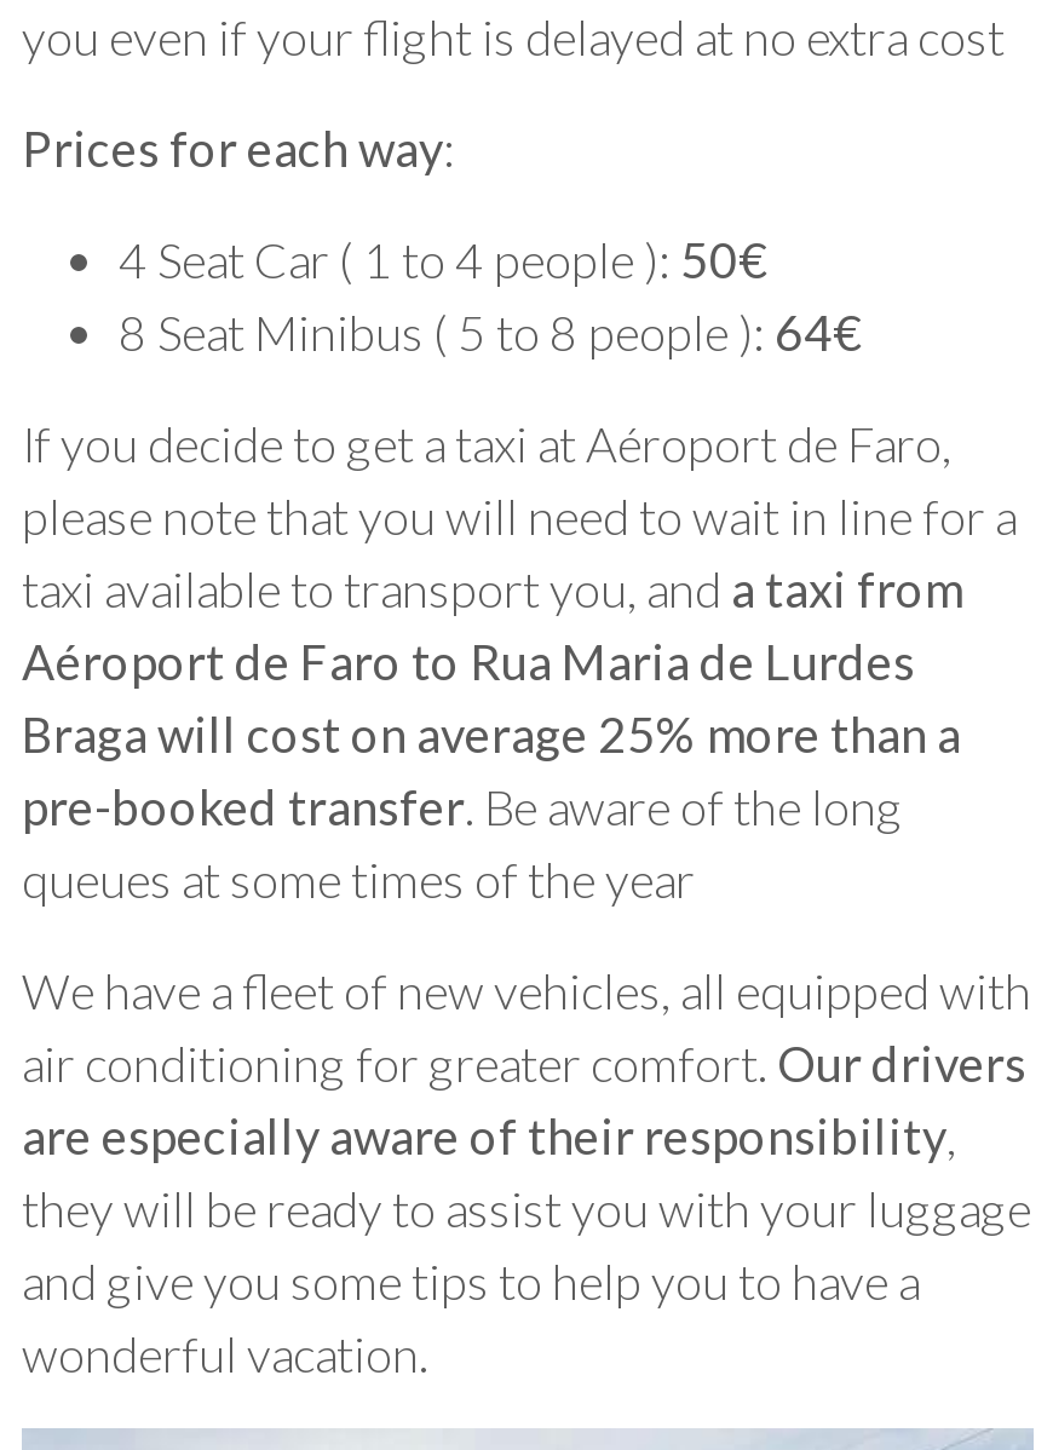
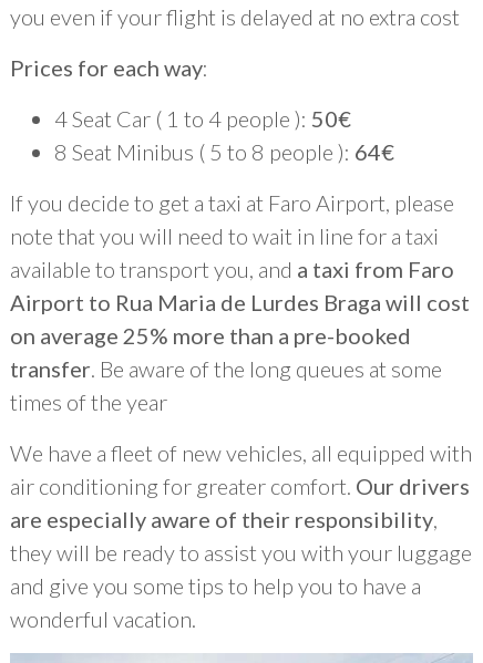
- If you decide to get a taxi at Aéroport de Faro,
- please note that you will need to wait in line for a
- taxi available to transport you, and a taxi from
- Aéroport de Faro to Rua Maria de Lurdes
- Braga will cost on average 25% more than a
- pre-booked transfer. Be aware of the long
- queues at some times of the year
+ If you decide to get a taxi at Faro Airport, please
+ note that you will need to wait in line for a taxi
+ available to transport you, and a taxi from Faro
+ Airport to Rua Maria de Lurdes Braga will cost
+ on average 25% more than a pre-booked
+ transfer. Be aware of the long queues at some
+ times of the year
